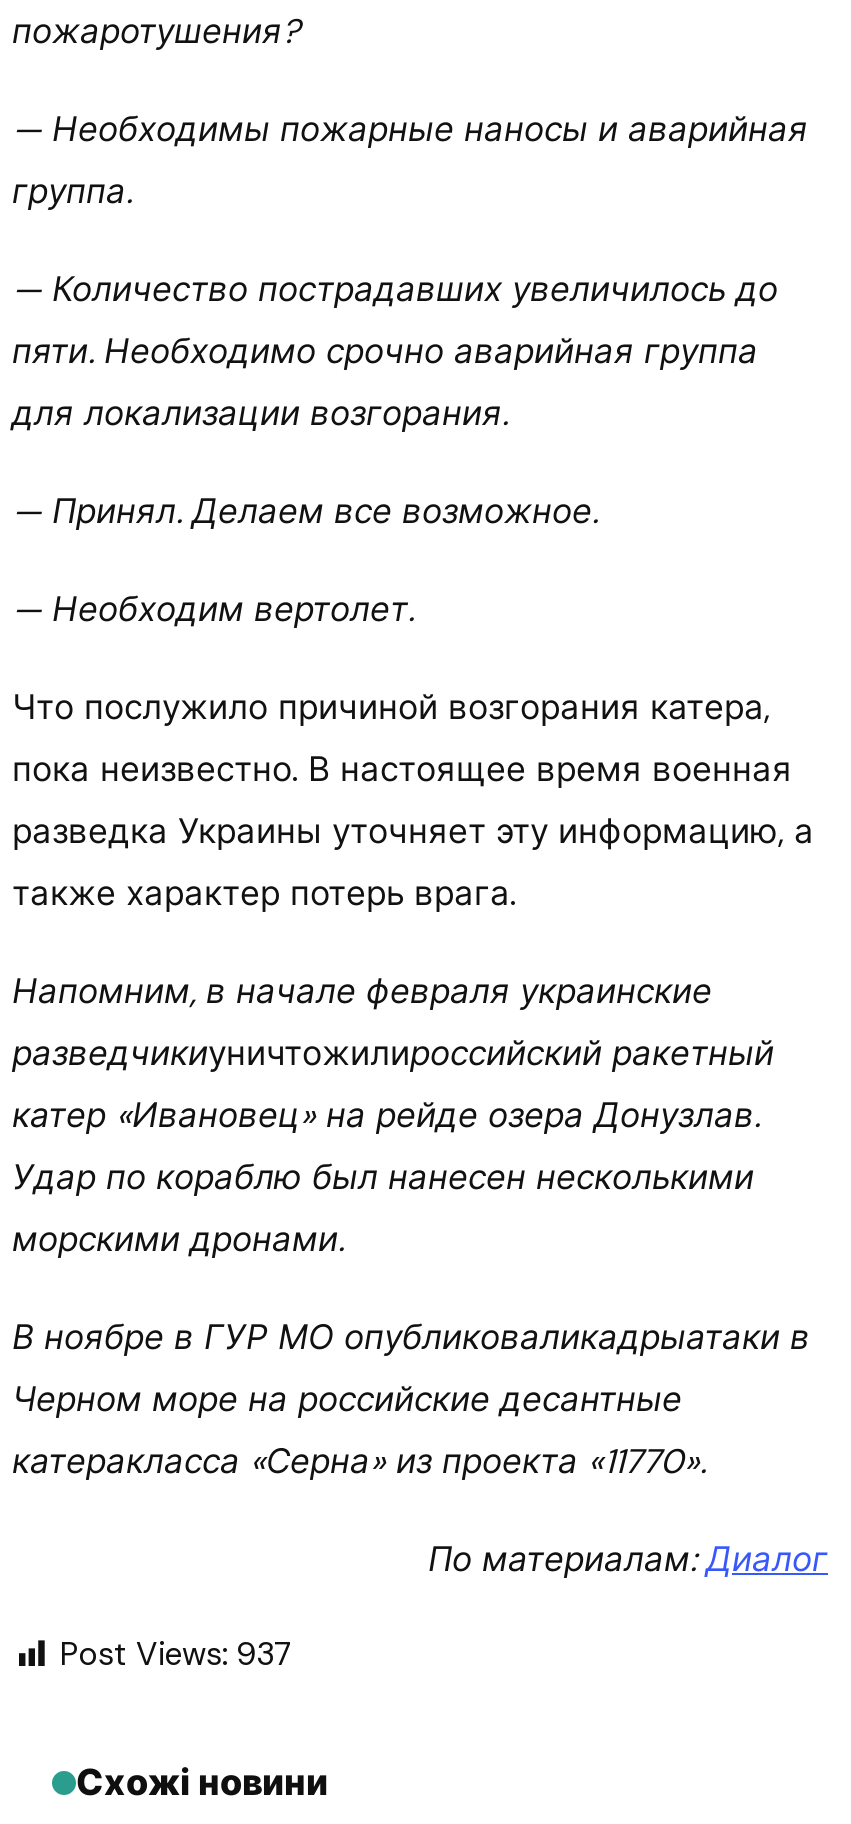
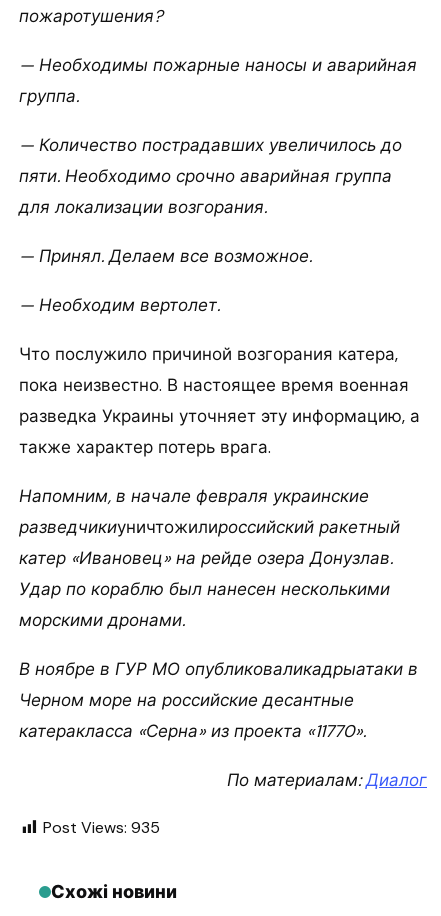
- Post Views: 937
+ Post Views: 935
